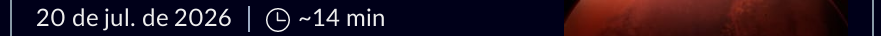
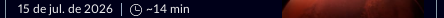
- 20 de jul. de 2026
+ 15 de jul. de 2026
